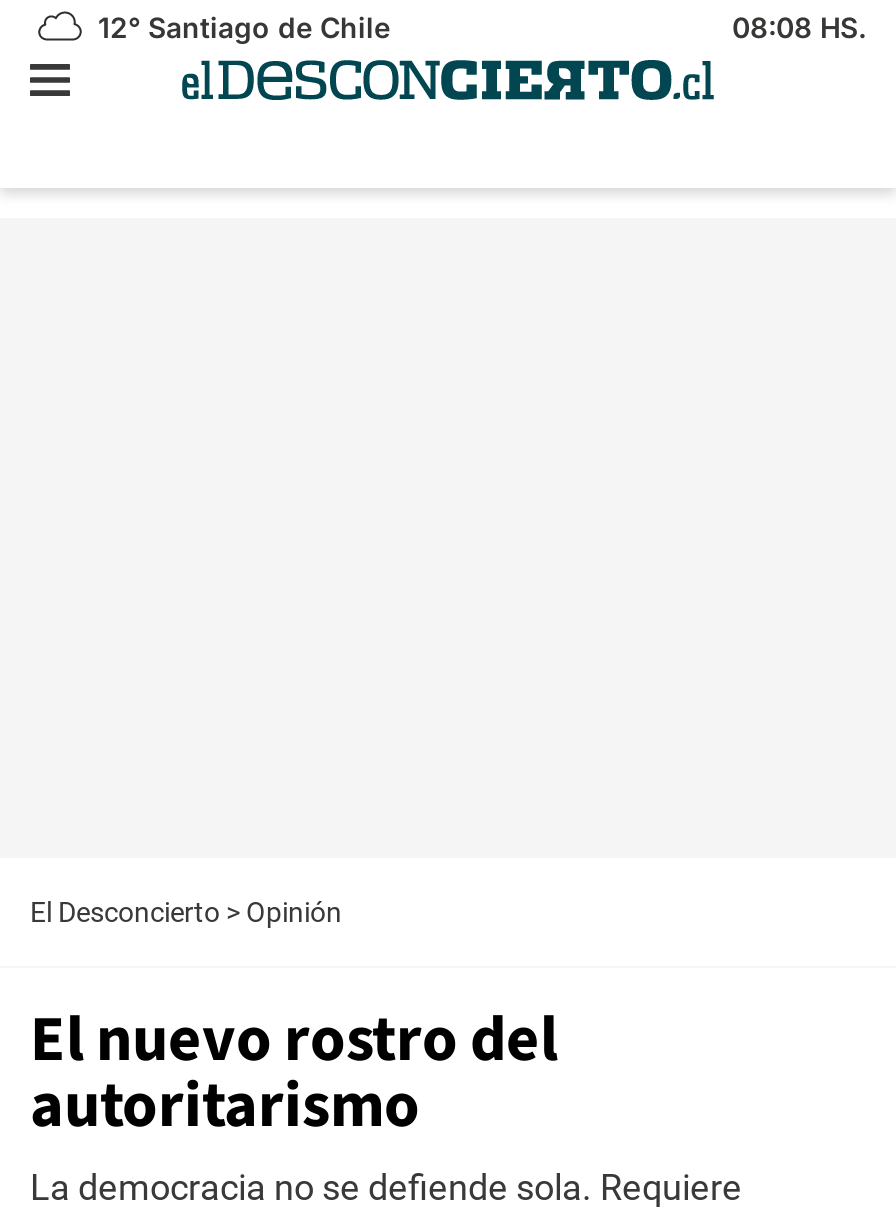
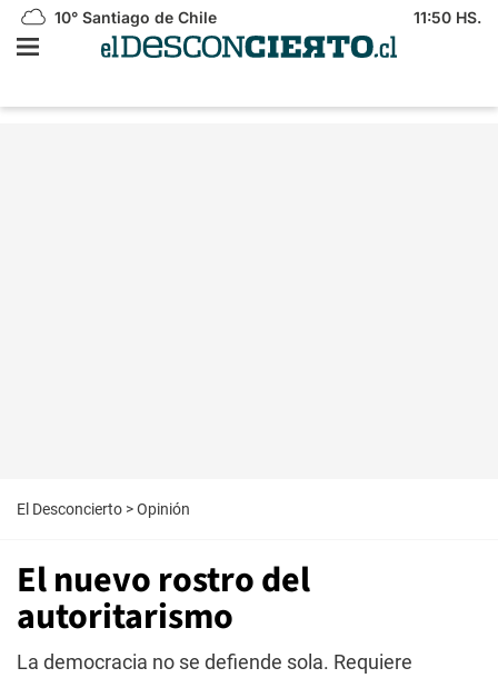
- 12° Santiago de Chile
+ 10° Santiago de Chile

- 08:08 HS.
+ 11:50 HS.
